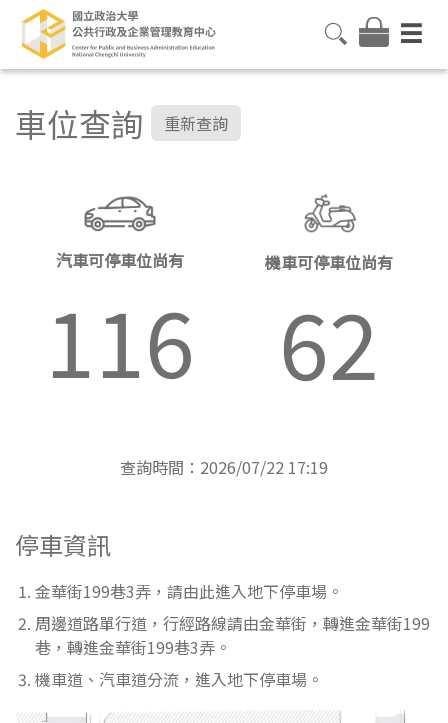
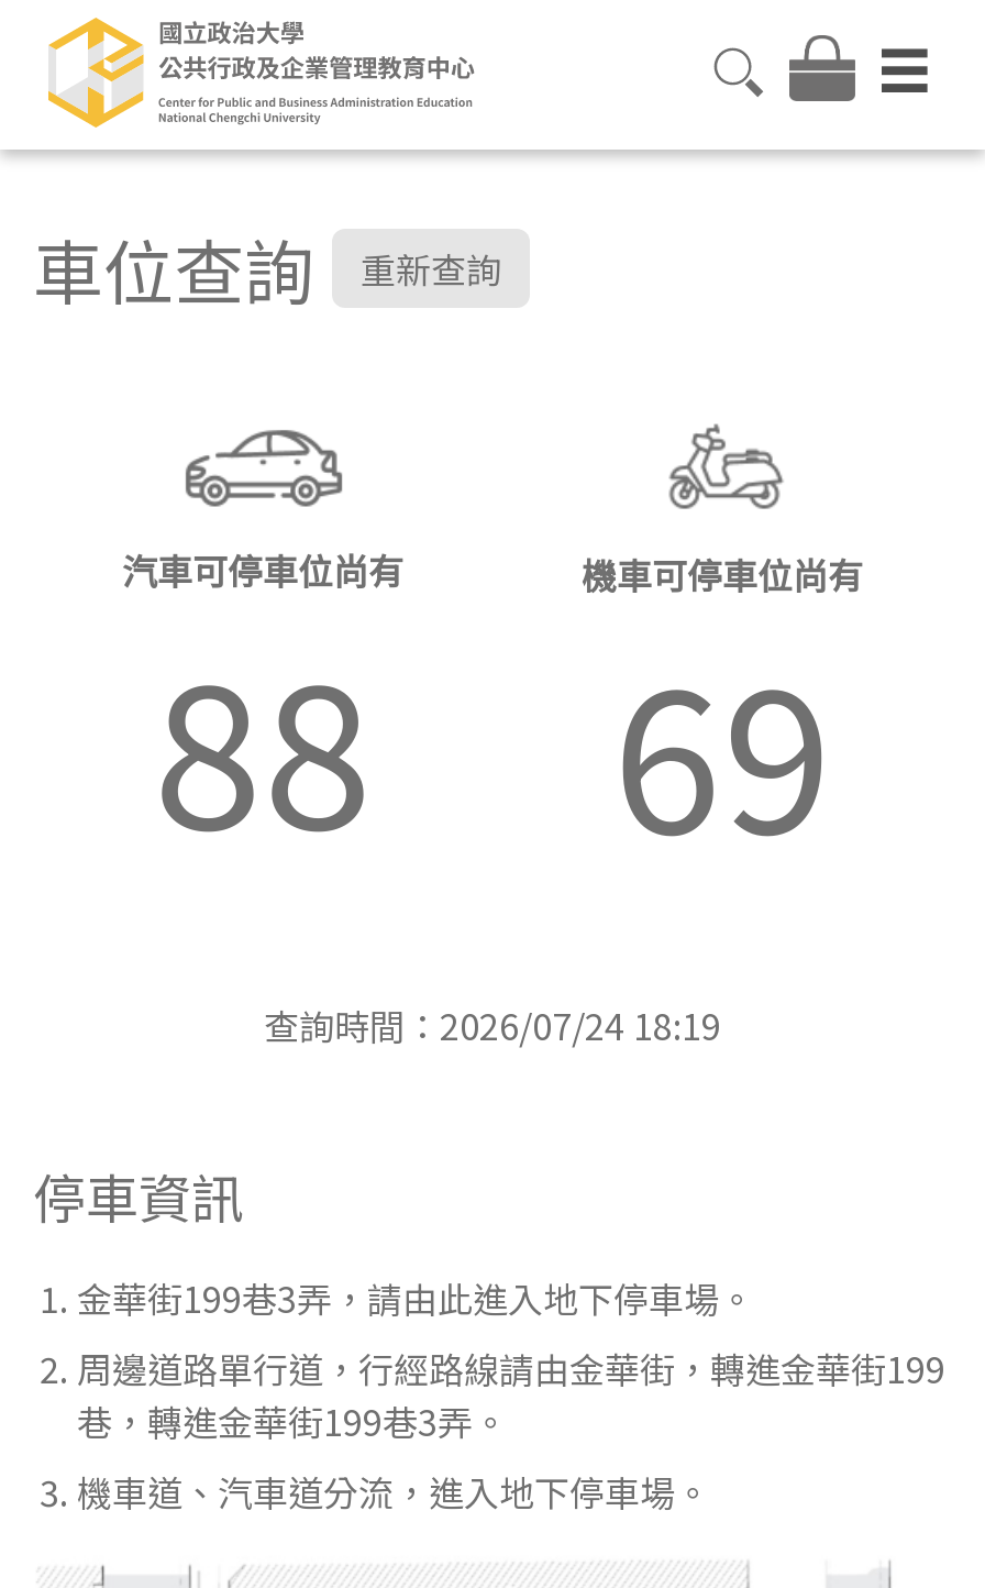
- 116
+ 88

- 62
+ 69

- 查詢時間：2026/07/22 17:19
+ 查詢時間：2026/07/24 18:19
